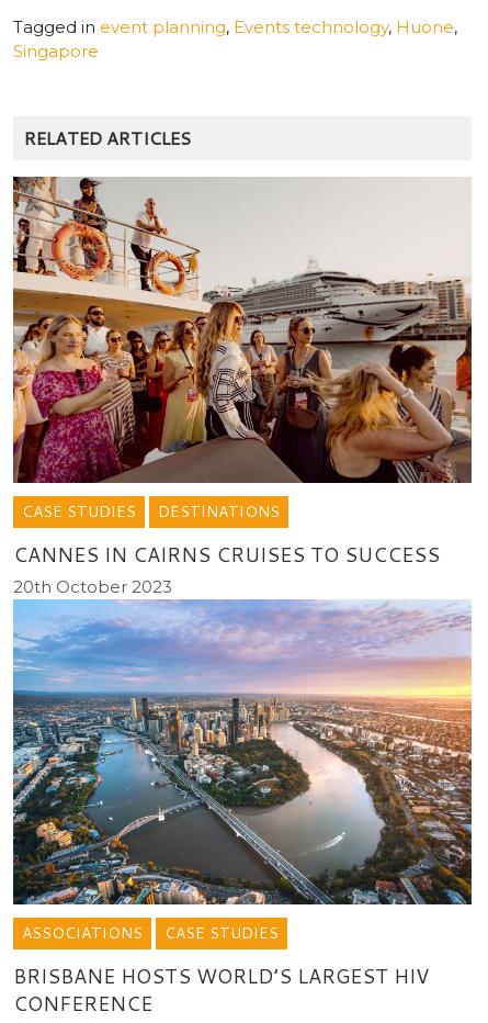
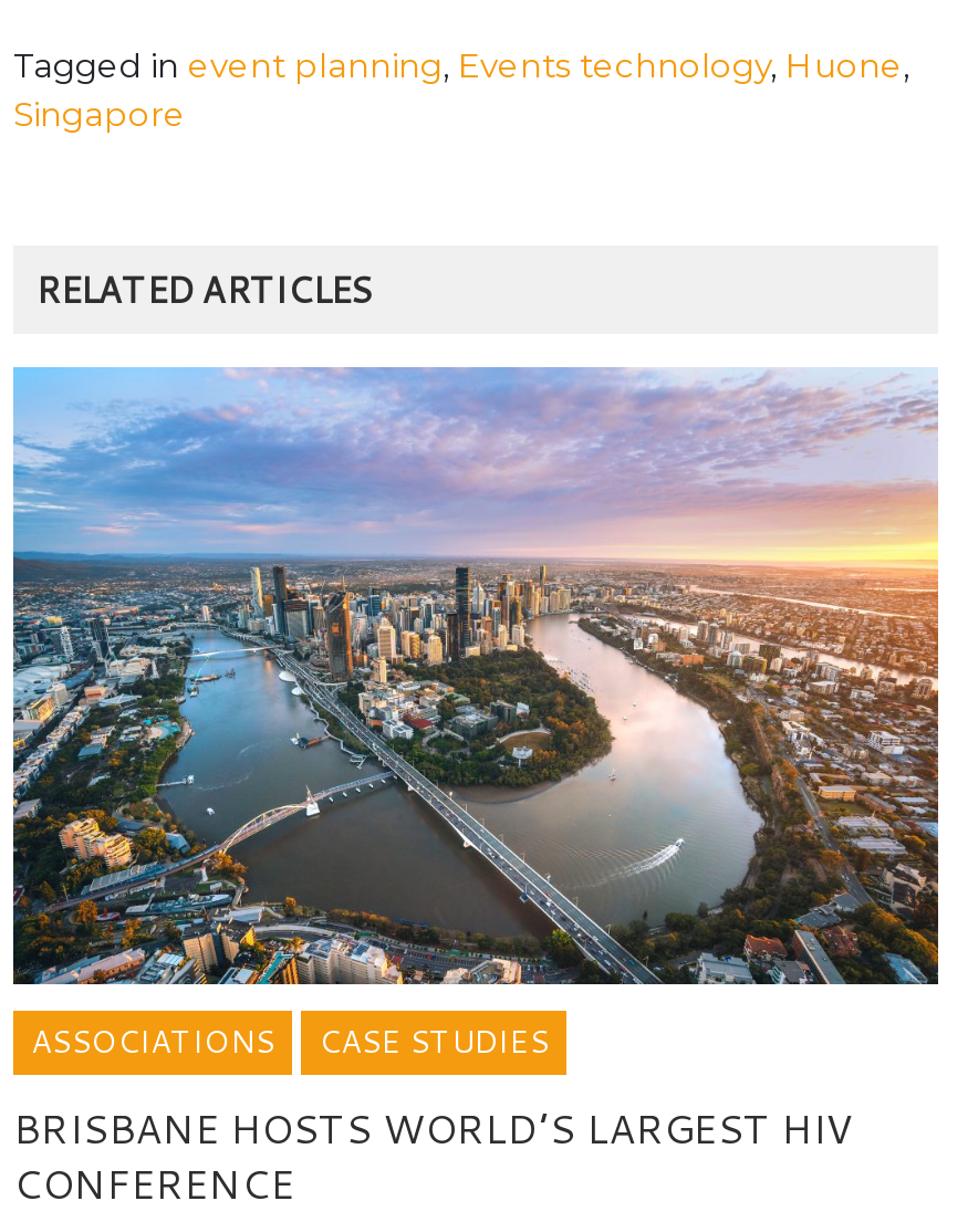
- [image]
- CASE STUDIES
- DESTINATIONS
- CANNES IN CAIRNS CRUISES TO SUCCESS
- 20th October 2023
